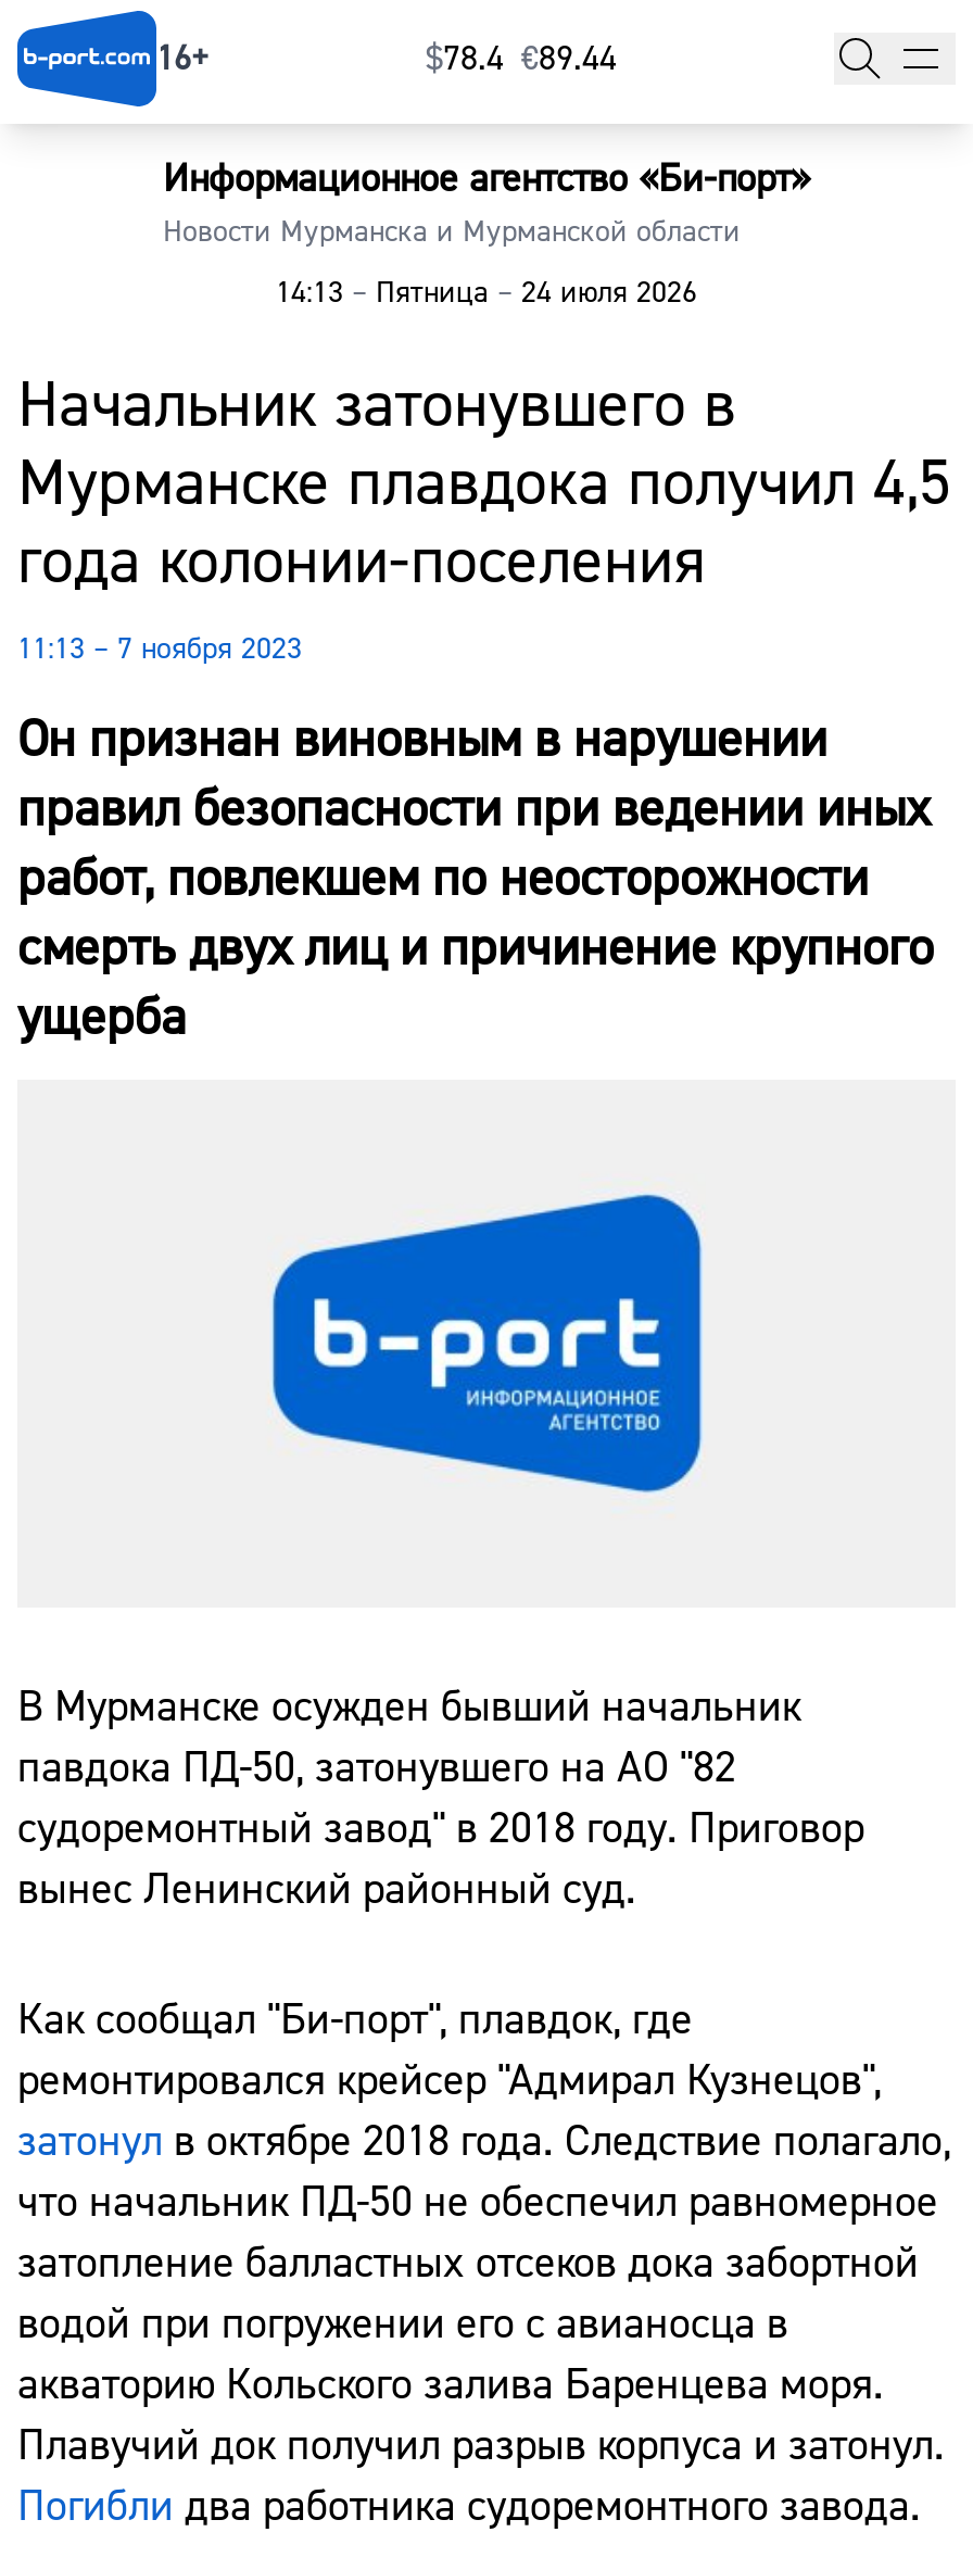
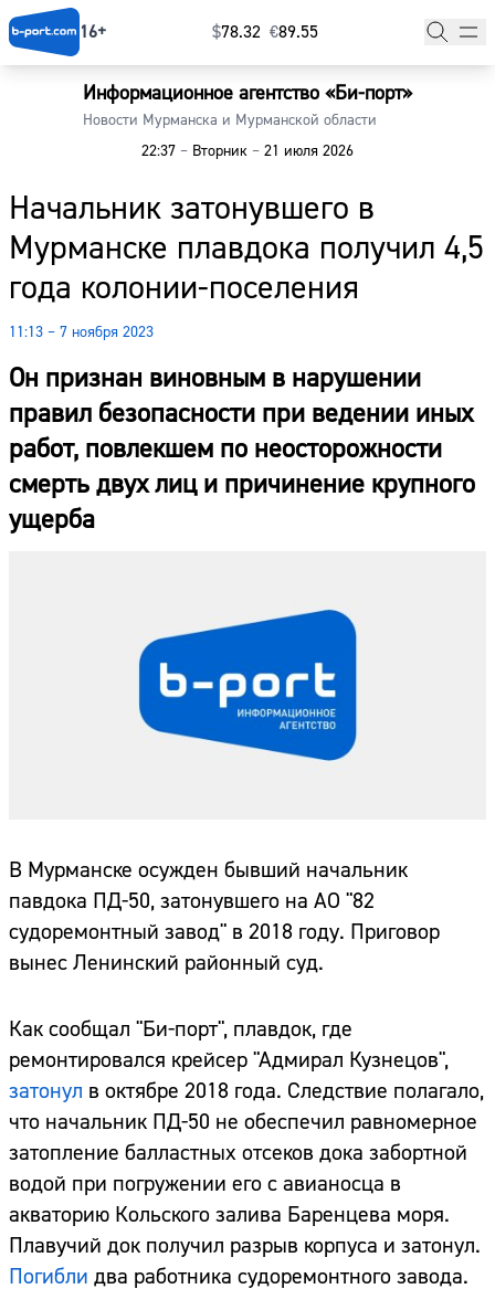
- $78.4 €89.44
+ $78.32 €89.55

- 14:13 – Пятница – 24 июля 2026
+ 22:37 – Вторник – 21 июля 2026
